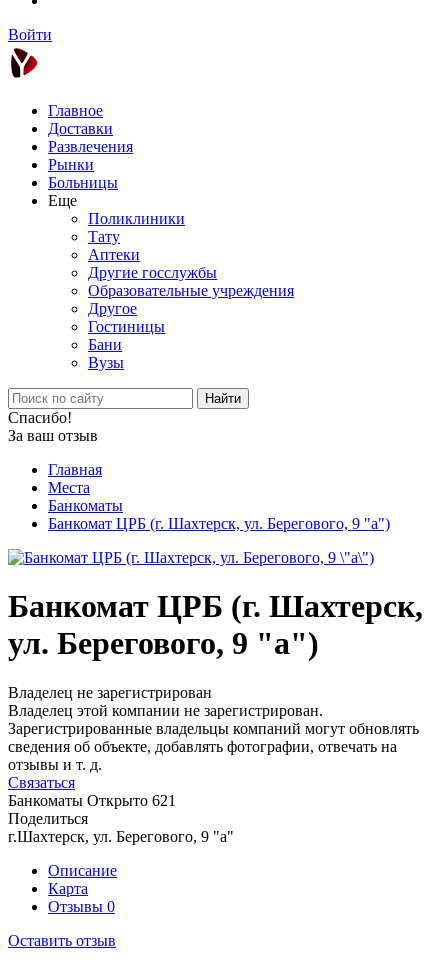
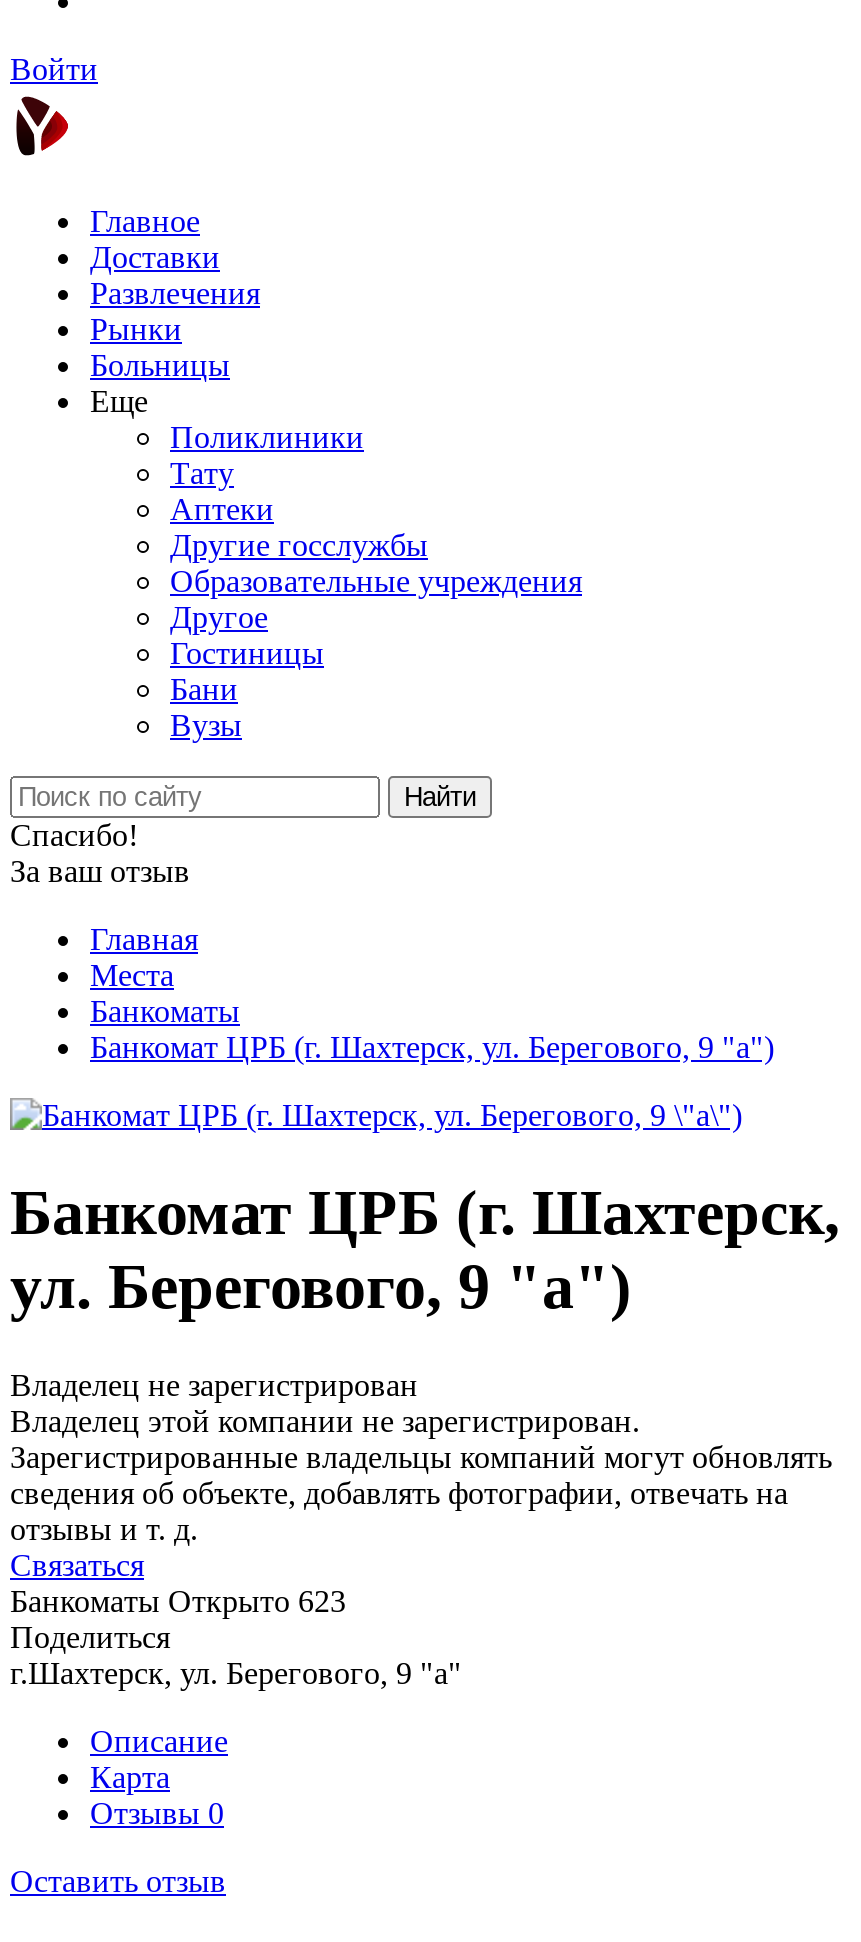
- Банкоматы Открыто 621
+ Банкоматы Открыто 623
